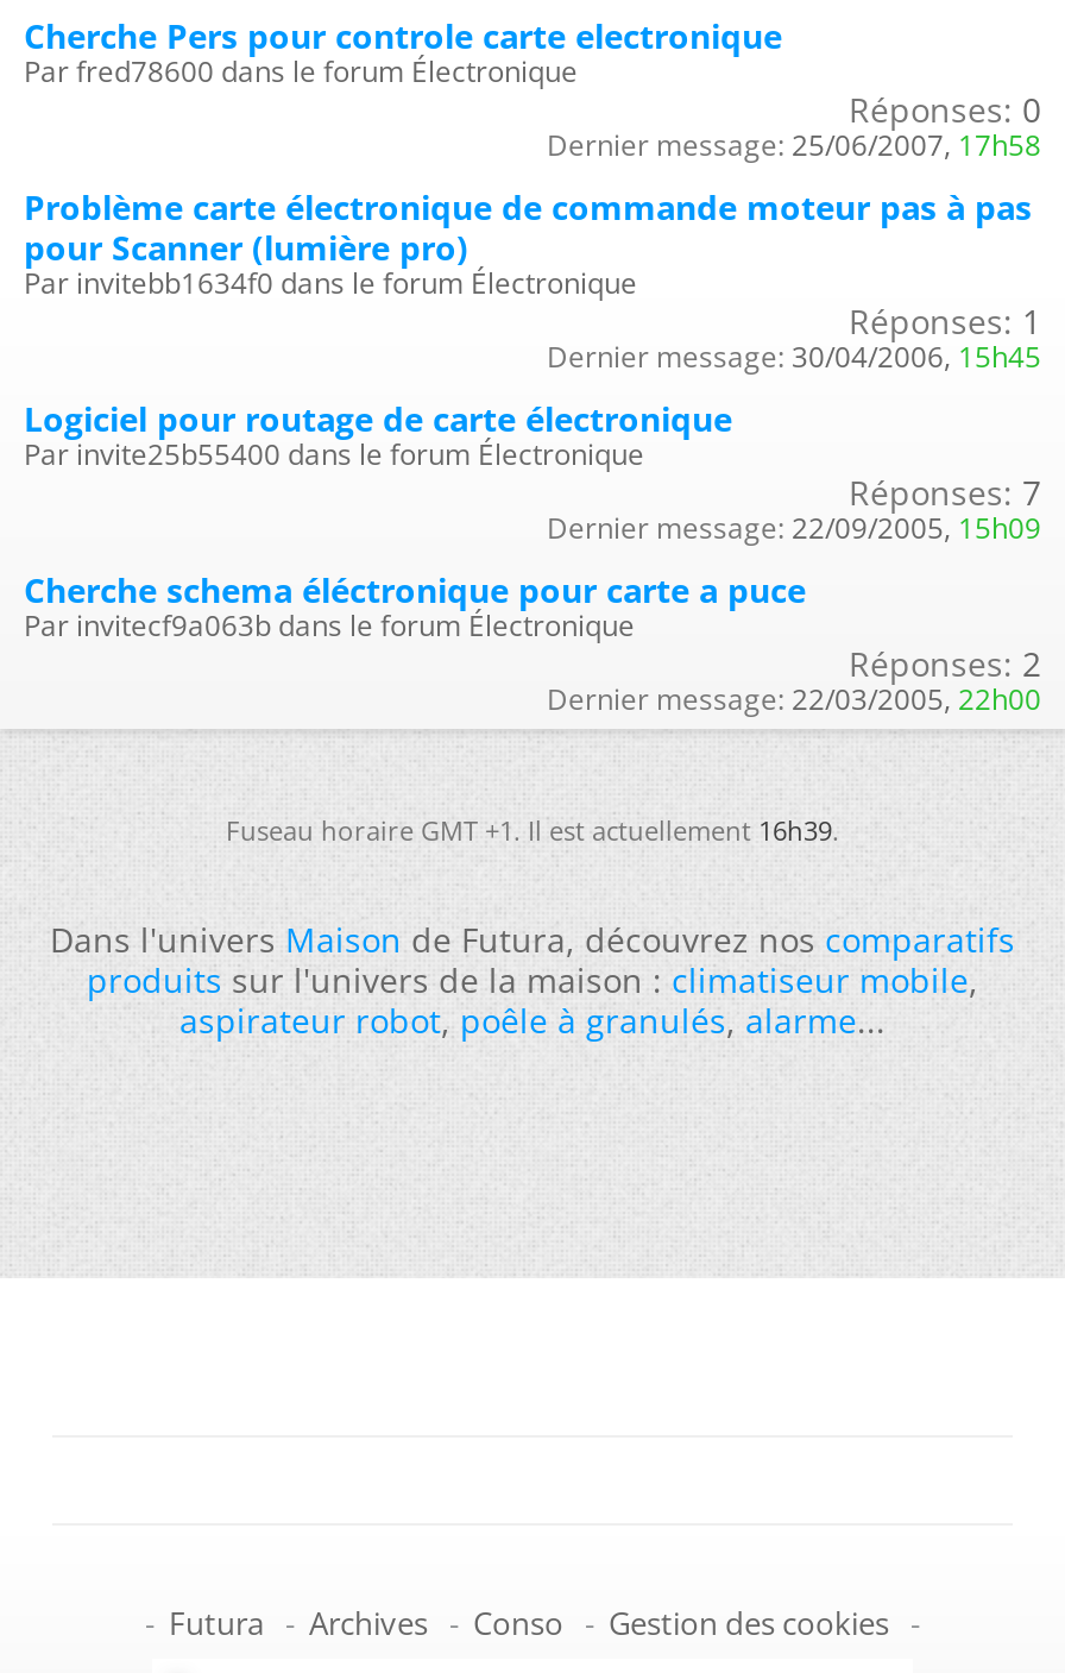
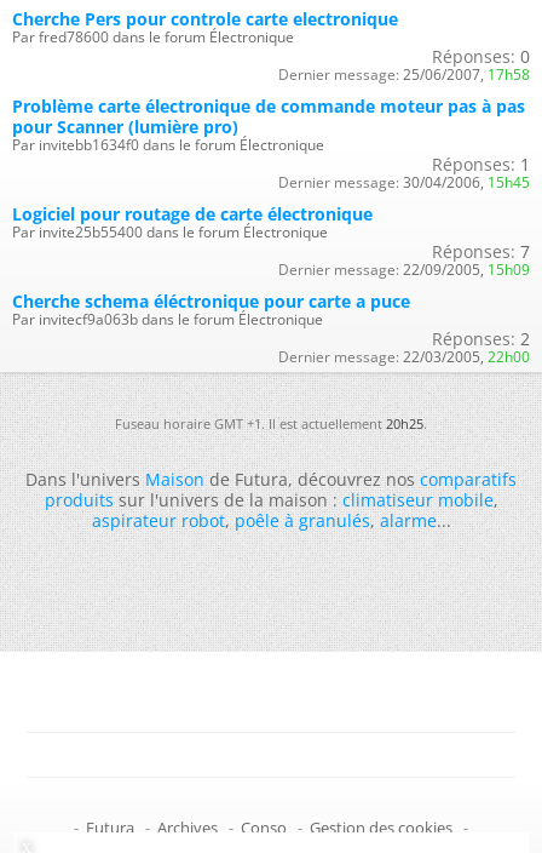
- Fuseau horaire GMT +1. Il est actuellement 16h39.
+ Fuseau horaire GMT +1. Il est actuellement 20h25.
